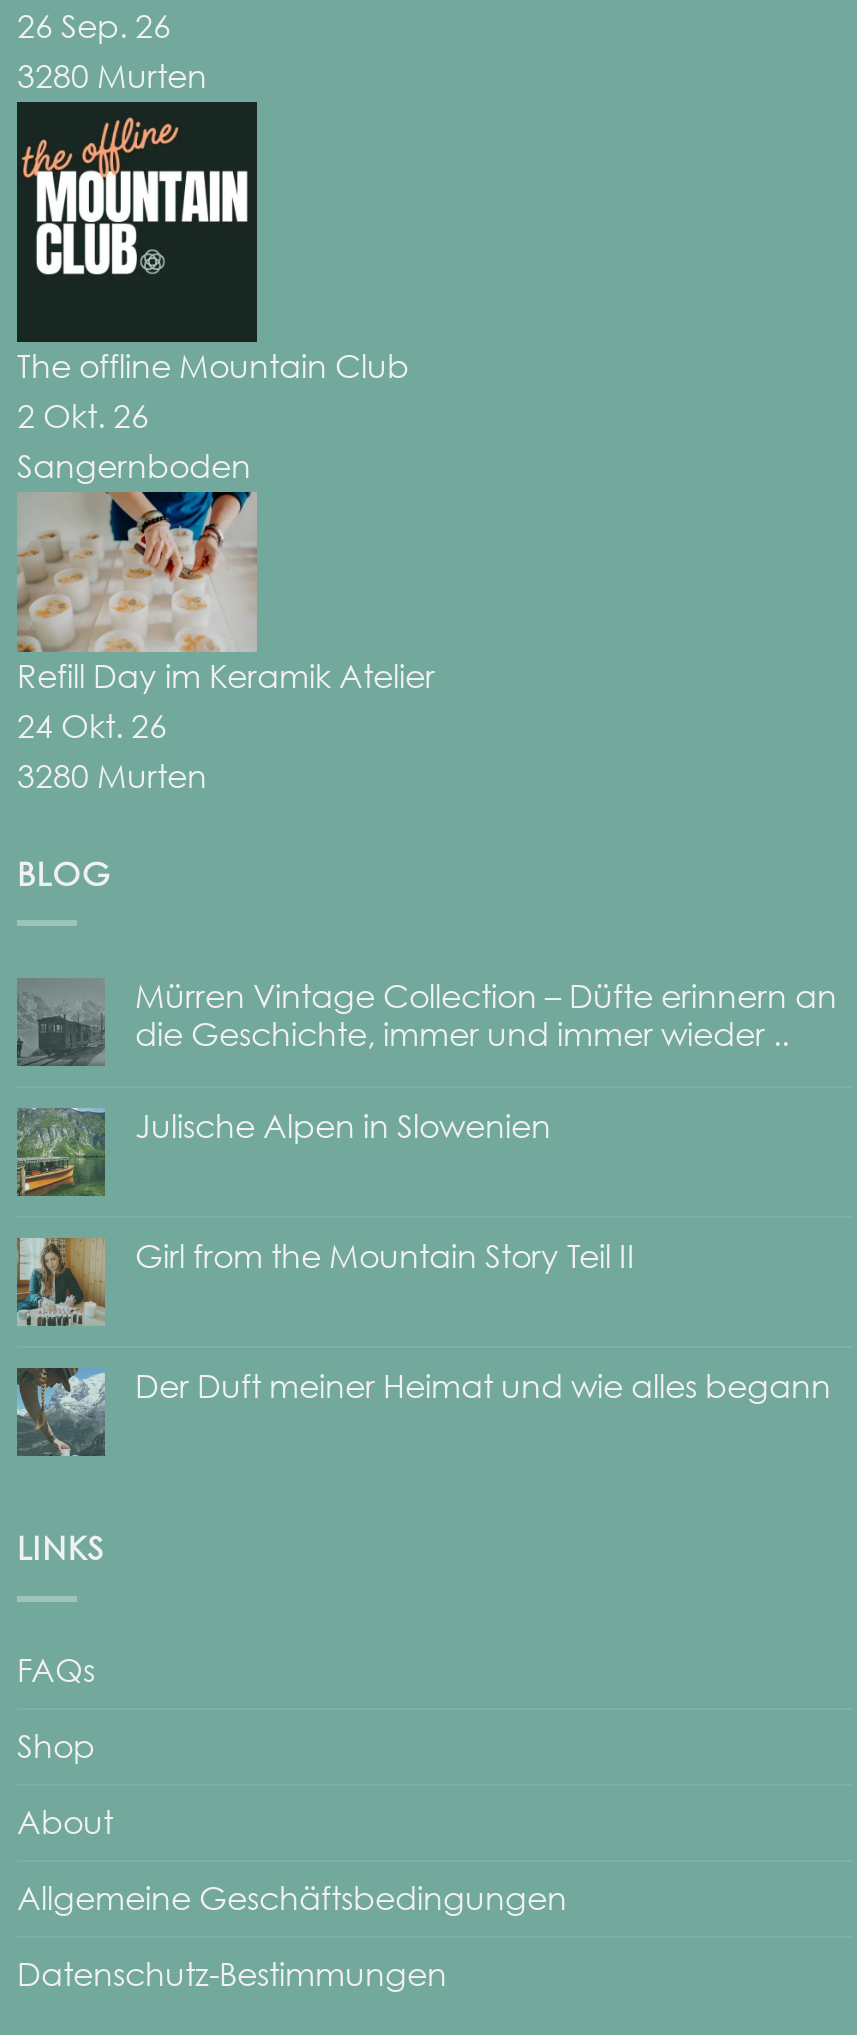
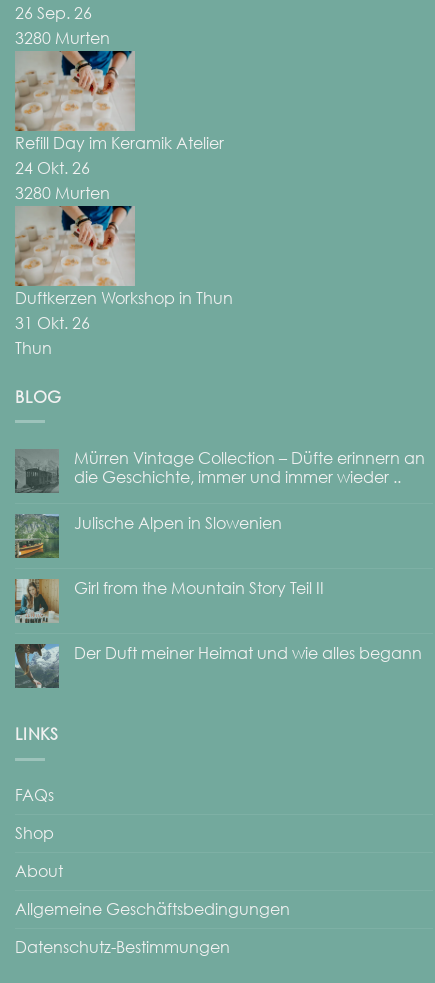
- [image]
- The offline Mountain Club
- 2 Okt. 26
- Sangernboden

moved up: [image] | Refill Day im Keramik Atelier | 24 Okt. 26 | 3280 Murten

+ Duftkerzen Workshop in Thun
+ 31 Okt. 26
+ Thun
